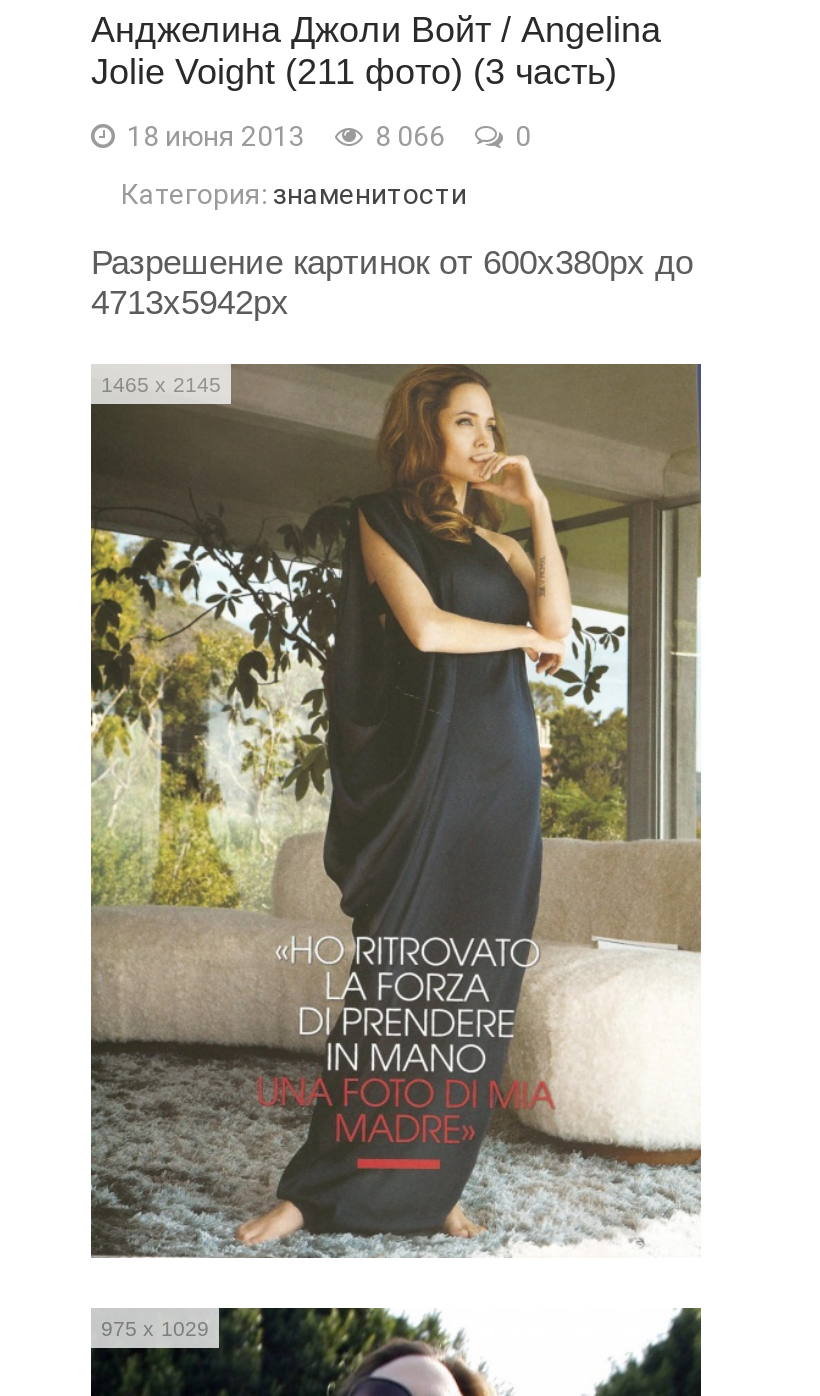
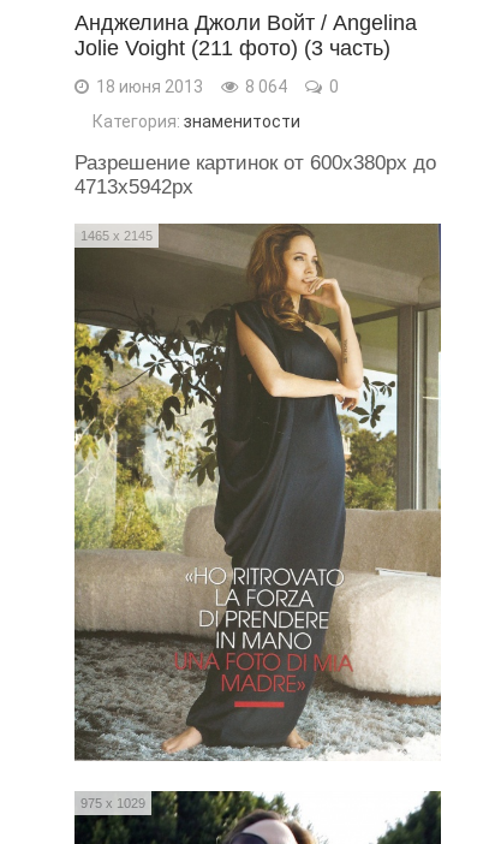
- 18 июня 2013 8 066 0
+ 18 июня 2013 8 064 0
